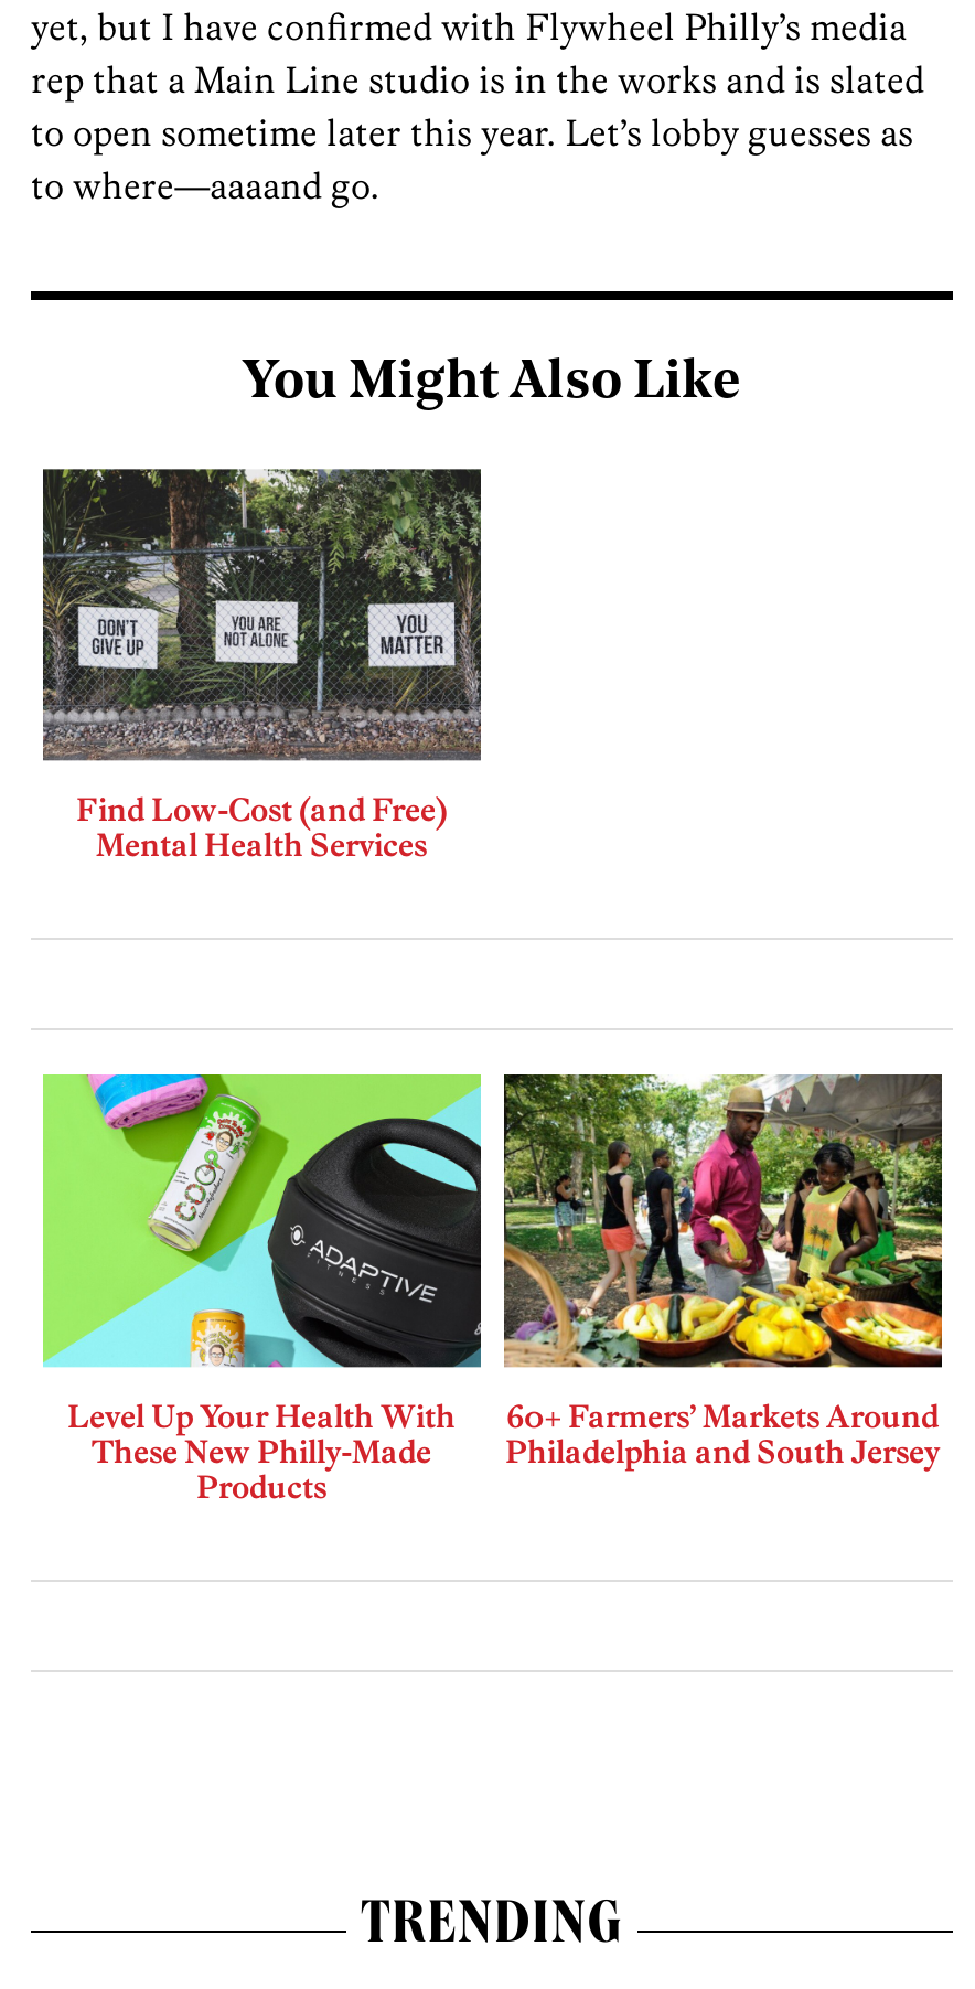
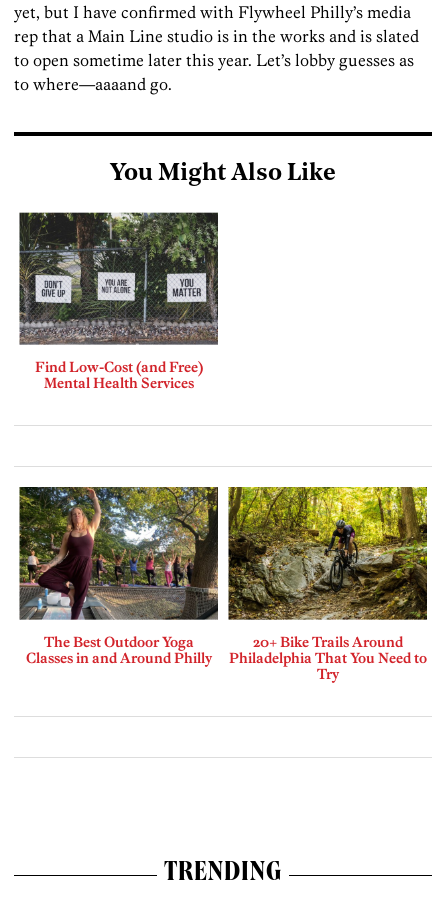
- [image]
- Level Up Your Health With
- These New Philly-Made
- Products
+ [image]
+ The Best Outdoor Yoga
+ Classes in and Around Philly

- [image]
- 60+ Farmers’ Markets Around
- Philadelphia and South Jersey
+ [image]
+ 20+ Bike Trails Around
+ Philadelphia That You Need to
+ Try
